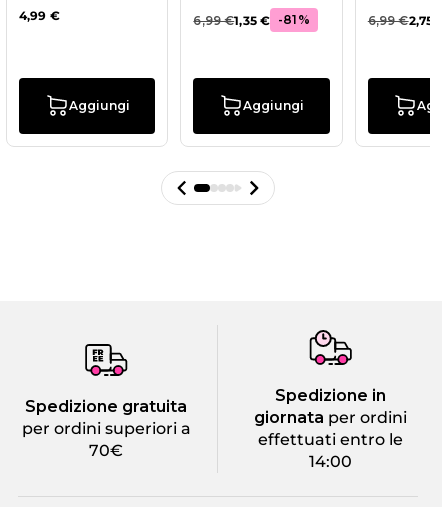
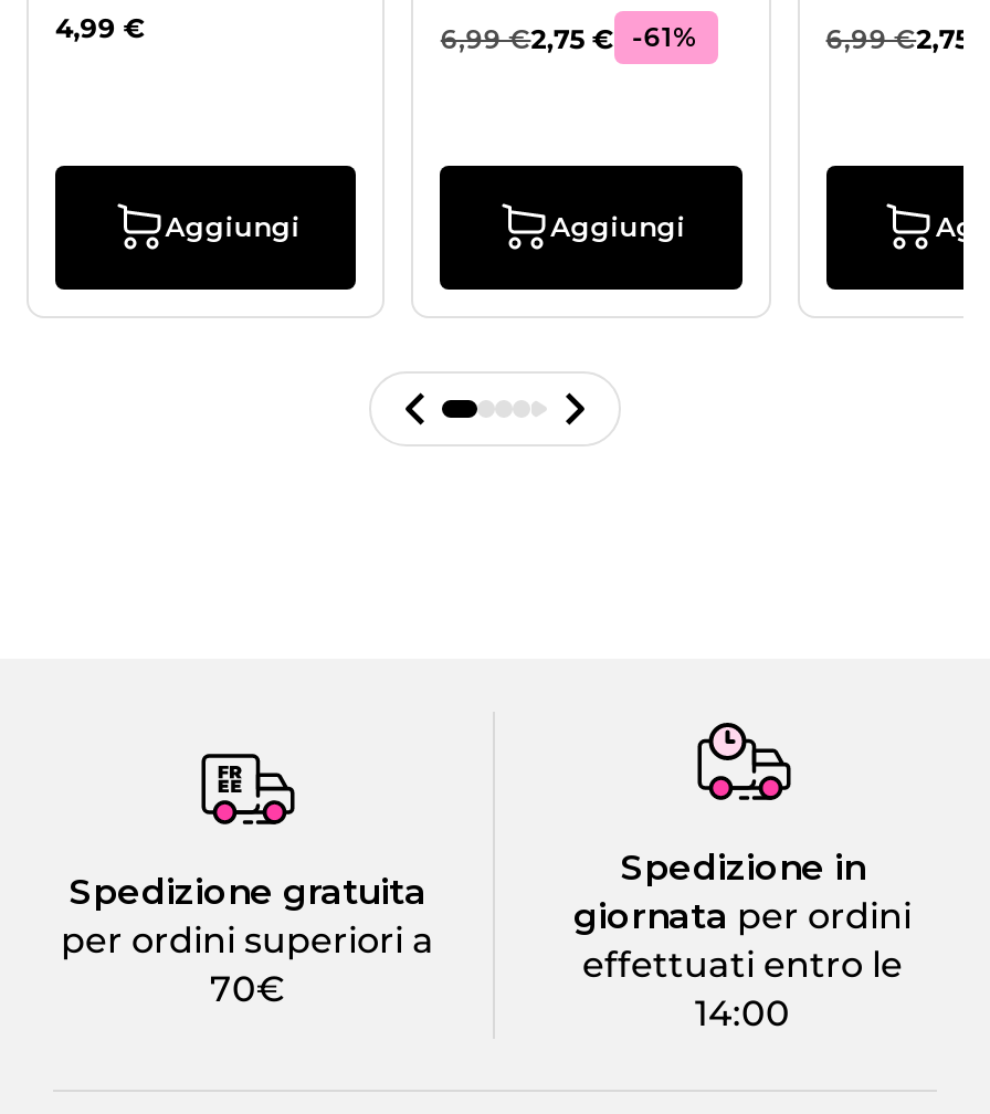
- 6,99 €1,35 € -81%
+ 6,99 €2,75 € -61%
